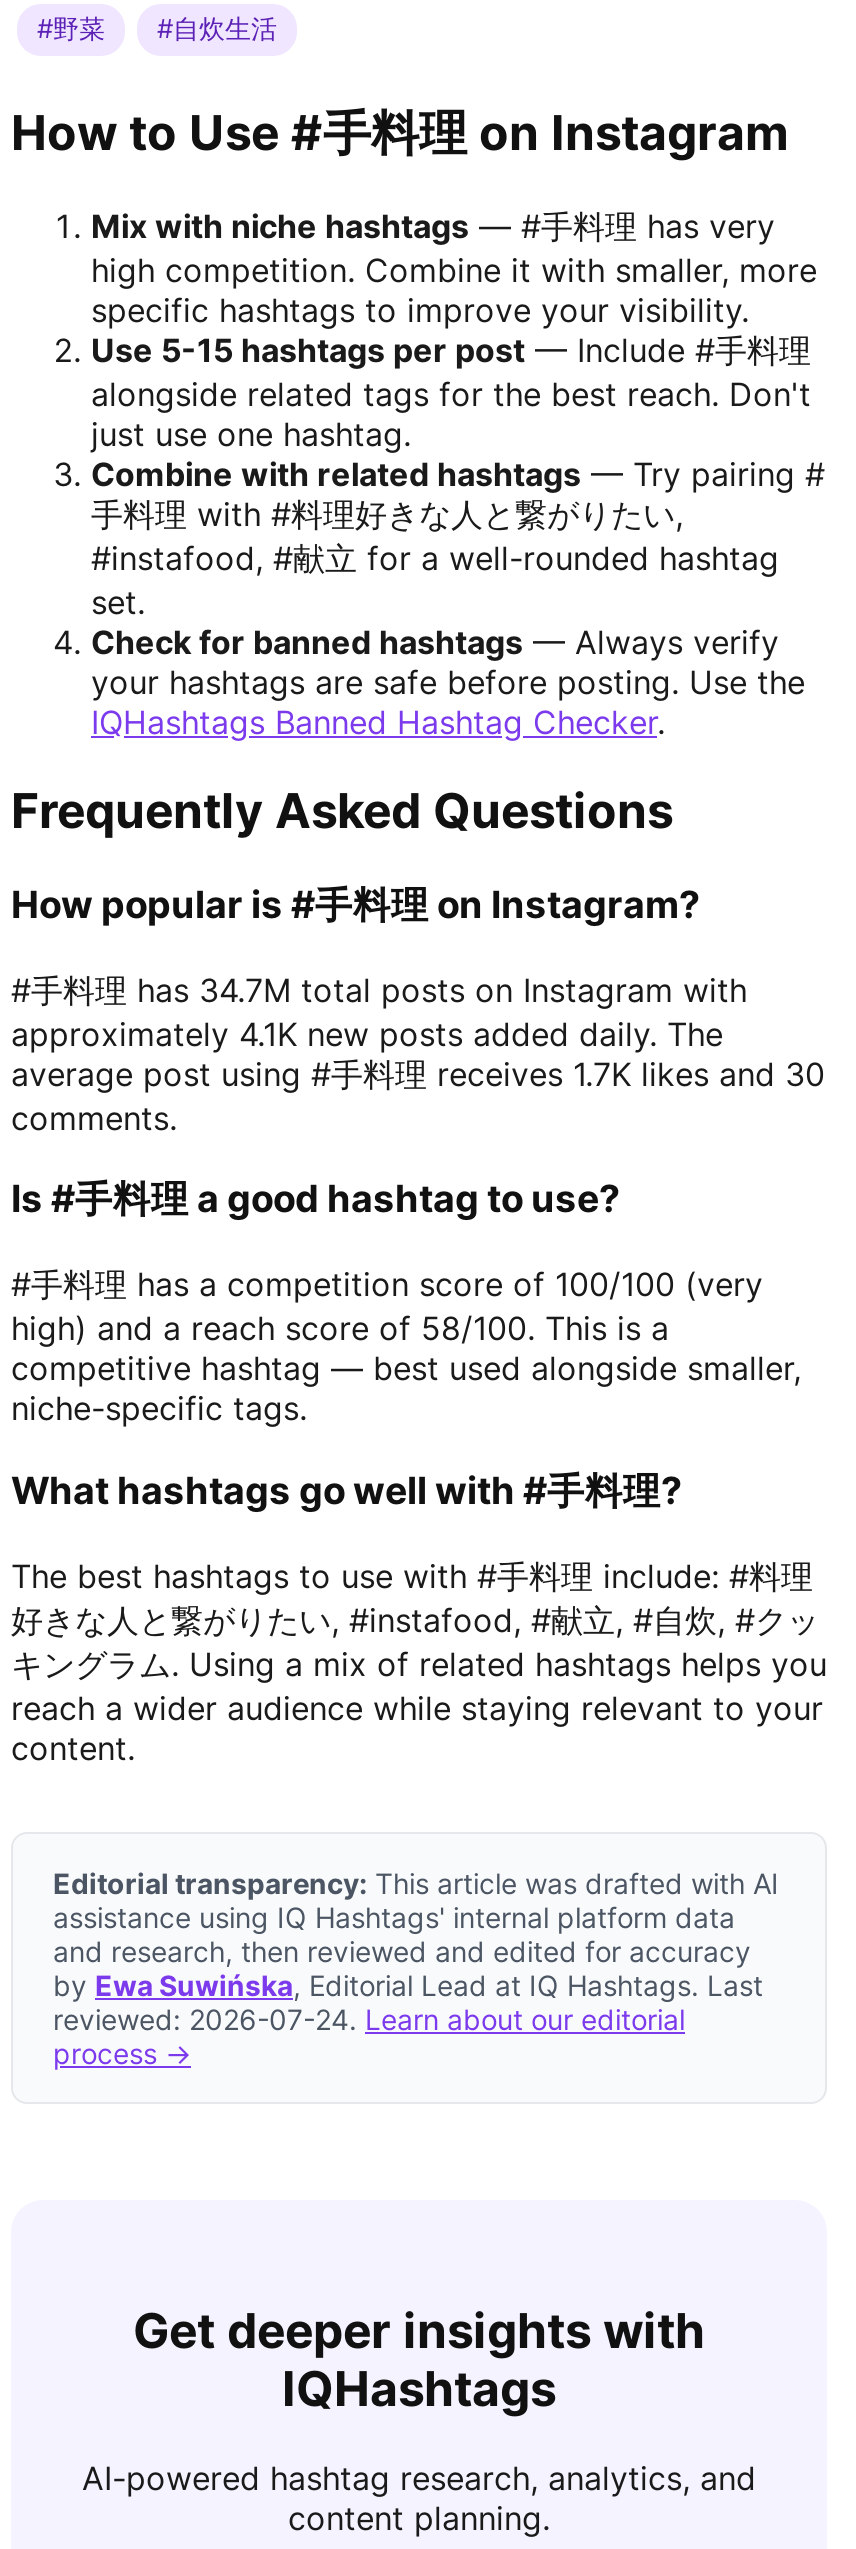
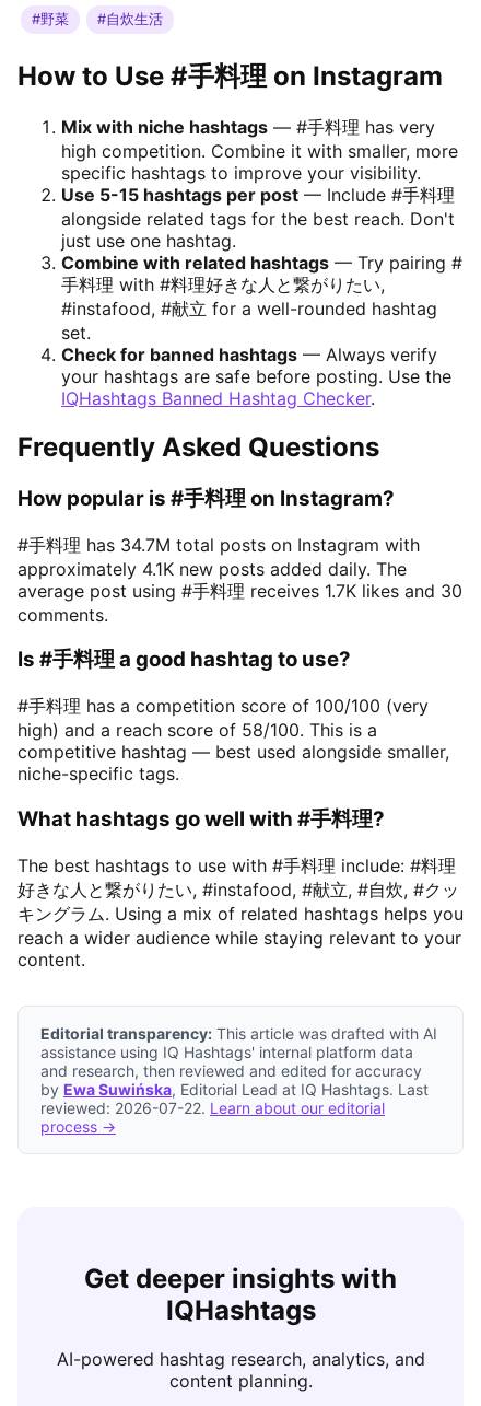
- reviewed: 2026-07-24. Learn about our editorial
+ reviewed: 2026-07-22. Learn about our editorial
